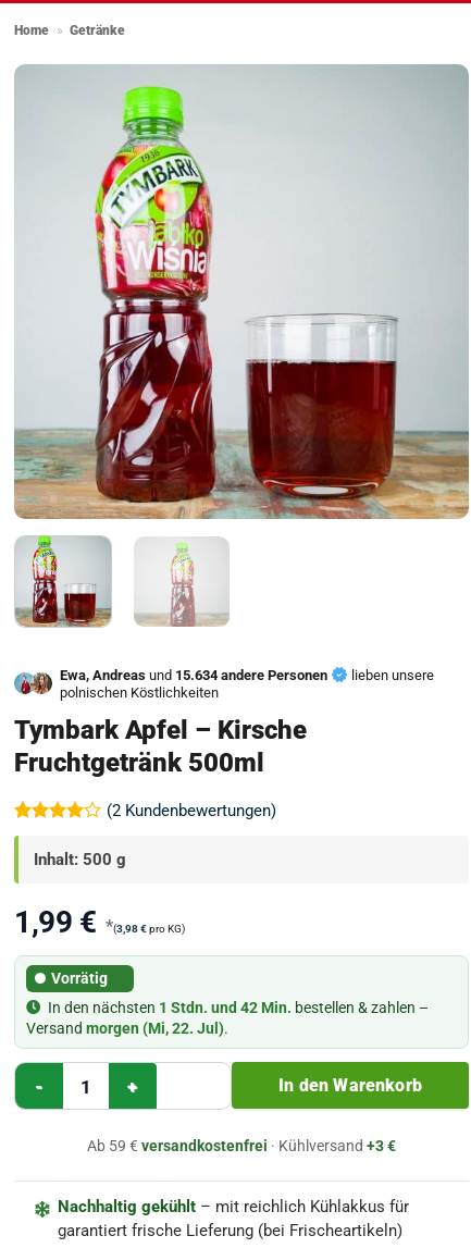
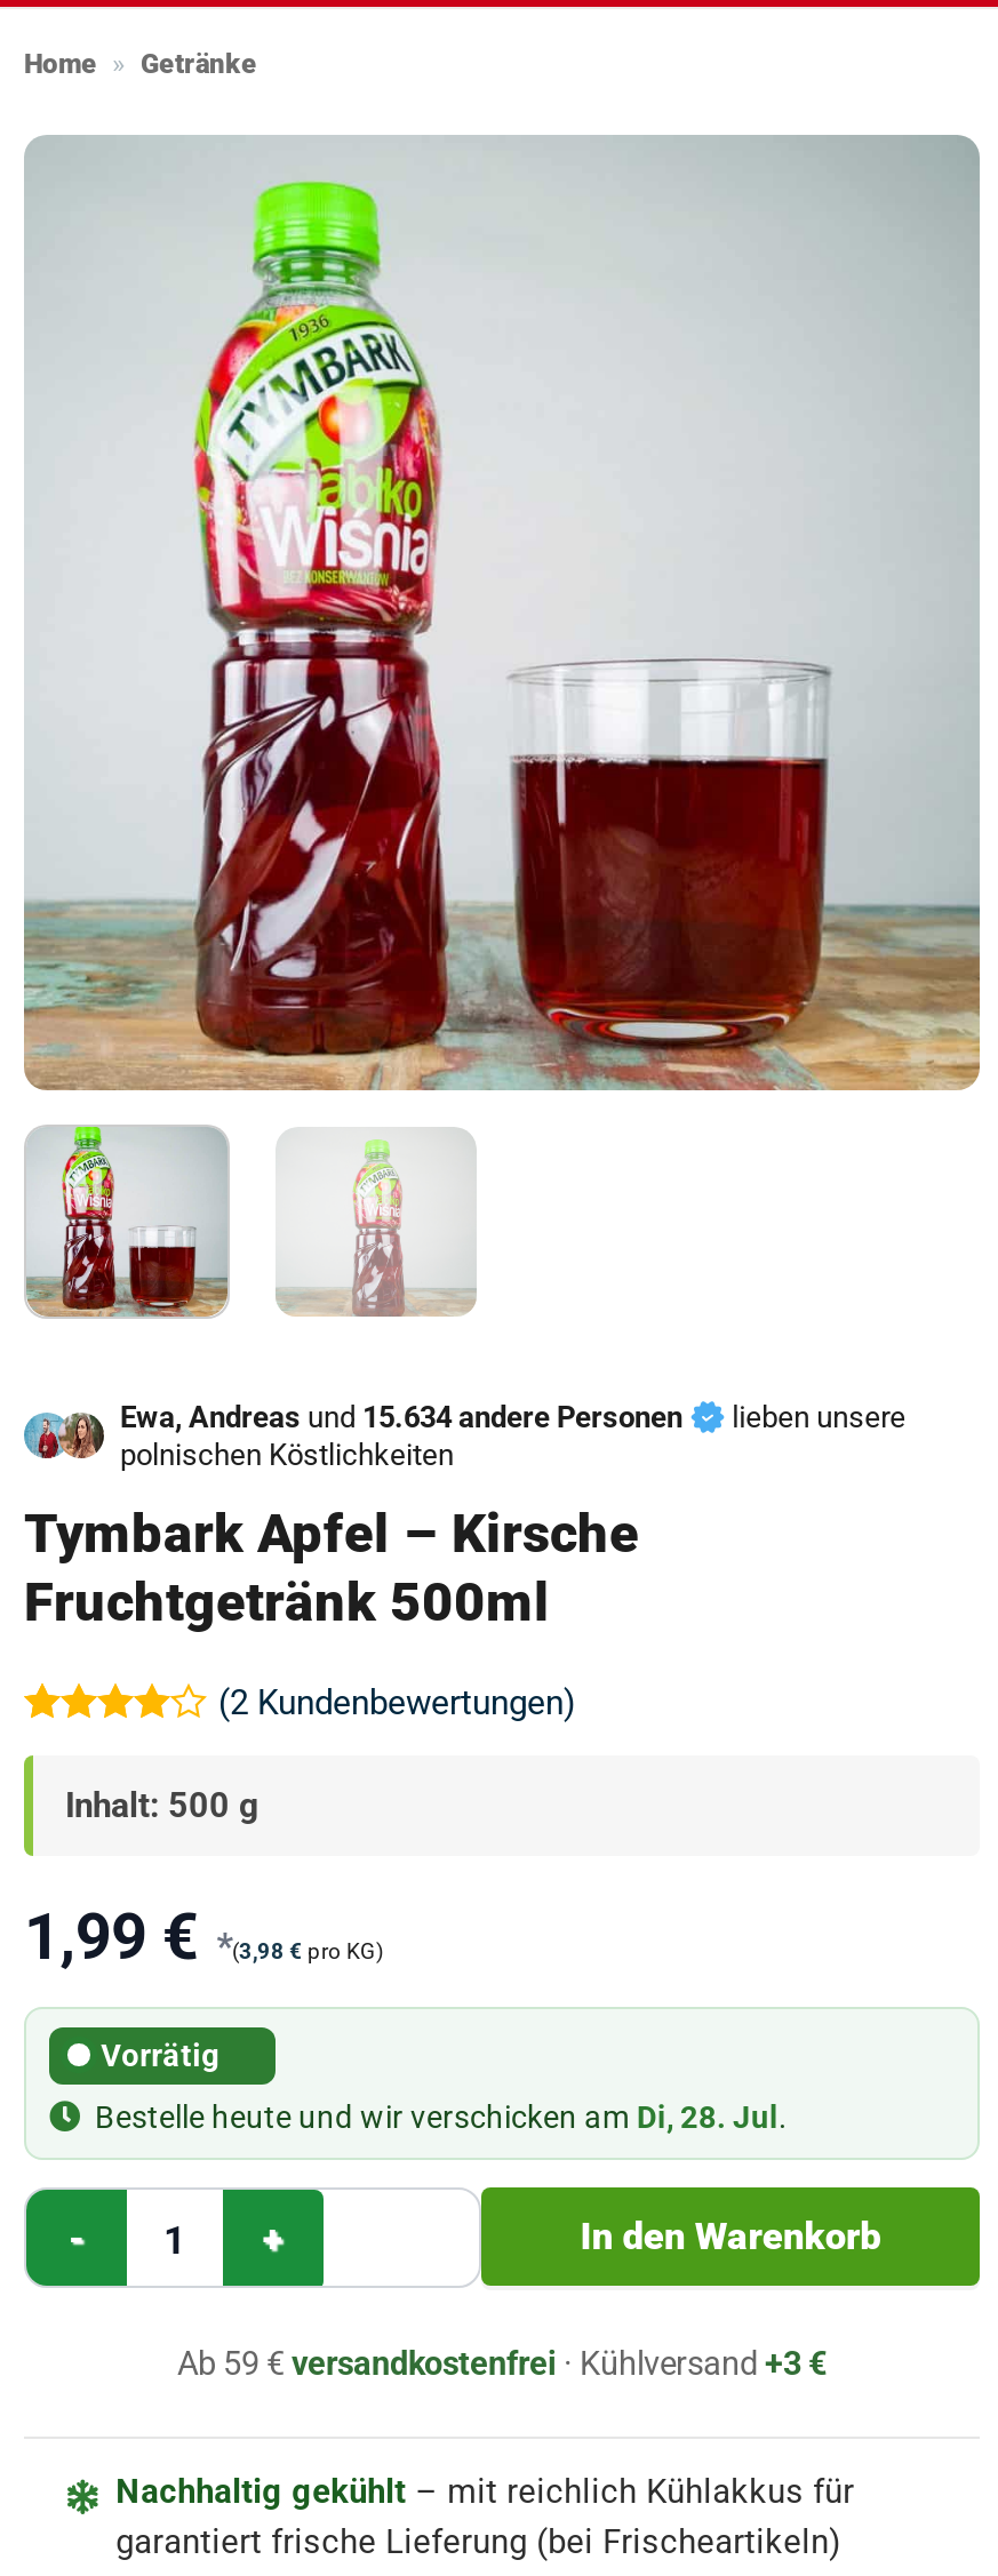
- In den nächsten 1 Stdn. und 42 Min. bestellen & zahlen –
- Versand morgen (Mi, 22. Jul).
+ Bestelle heute und wir verschicken am Di, 28. Jul.
